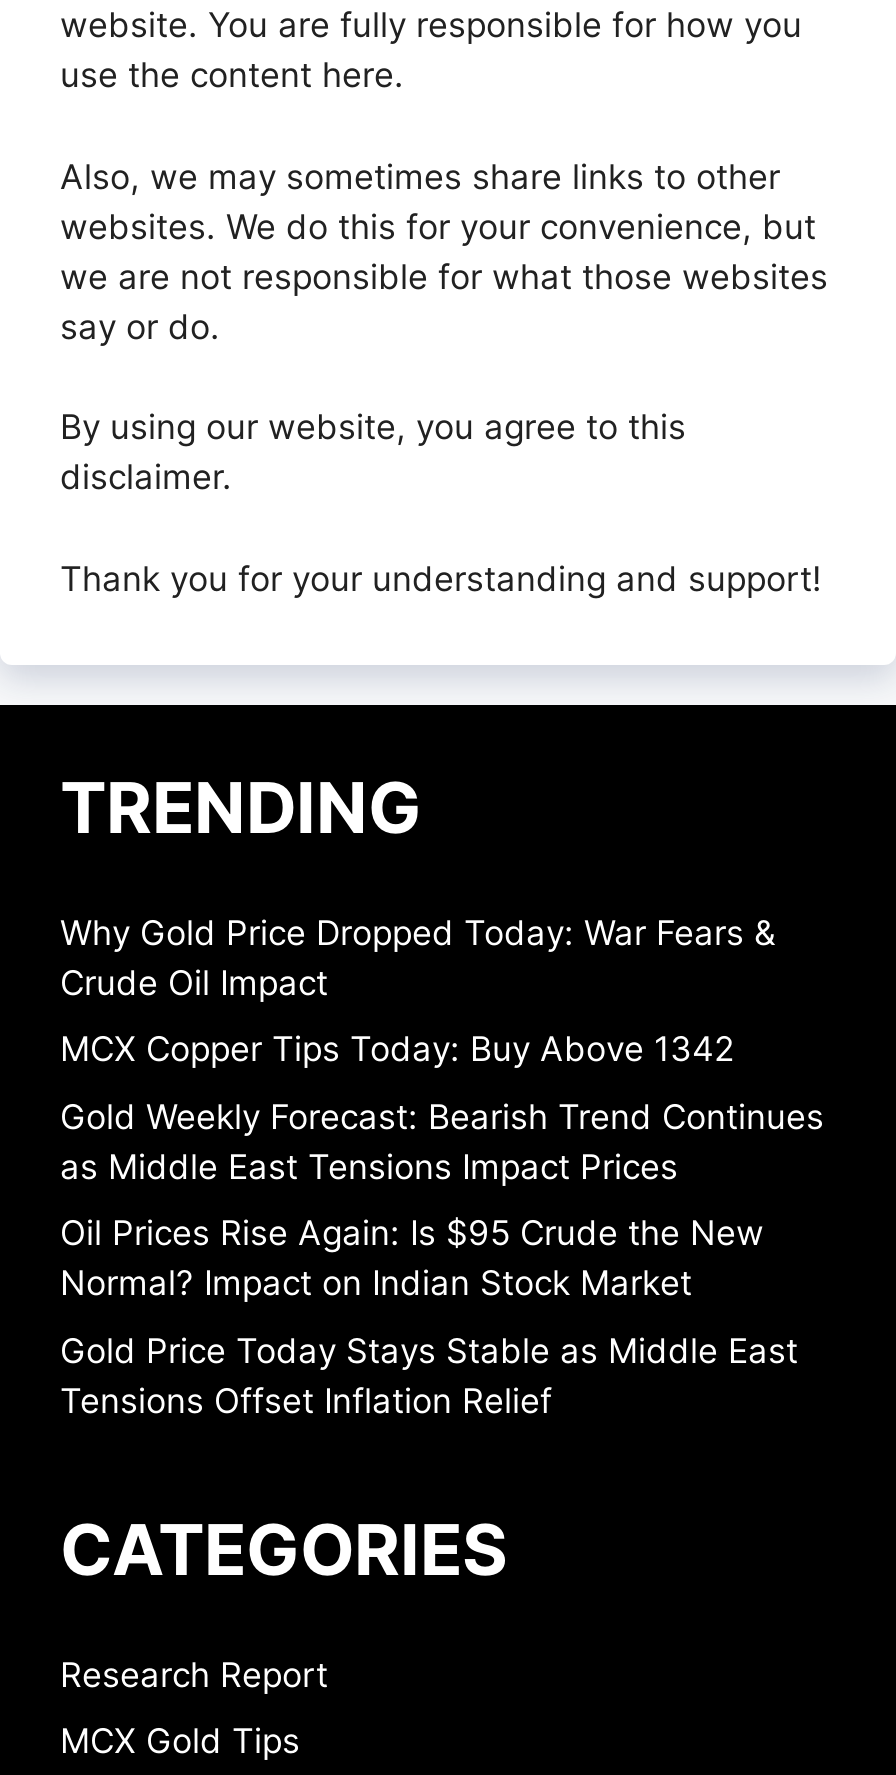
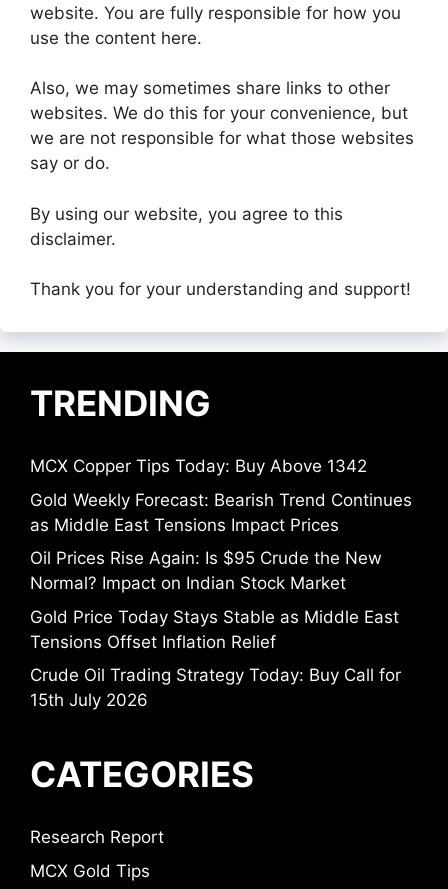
- Why Gold Price Dropped Today: War Fears &
- Crude Oil Impact

moved up: MCX Copper Tips Today: Buy Above 1342 | Gold Weekly Forecast: Bearish Trend Continues | as Middle East Tensions Impact Prices | Oil Prices Rise Again: Is $95 Crude the New | Normal? Impact on Indian Stock Market | Gold Price Today Stays Stable as Middle East | Tensions Offset Inflation Relief

+ Crude Oil Trading Strategy Today: Buy Call for
+ 15th July 2026
